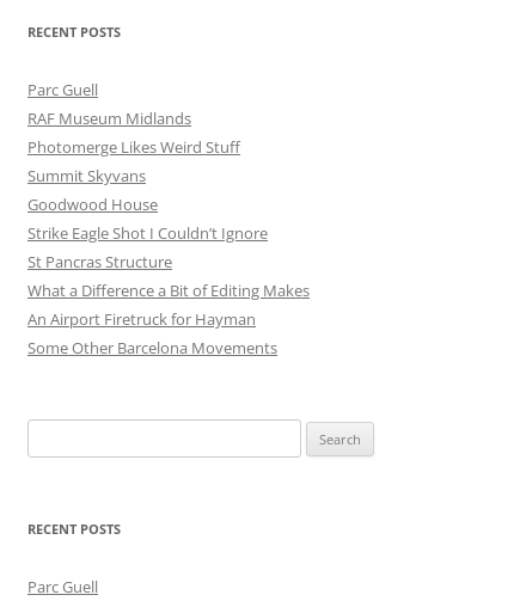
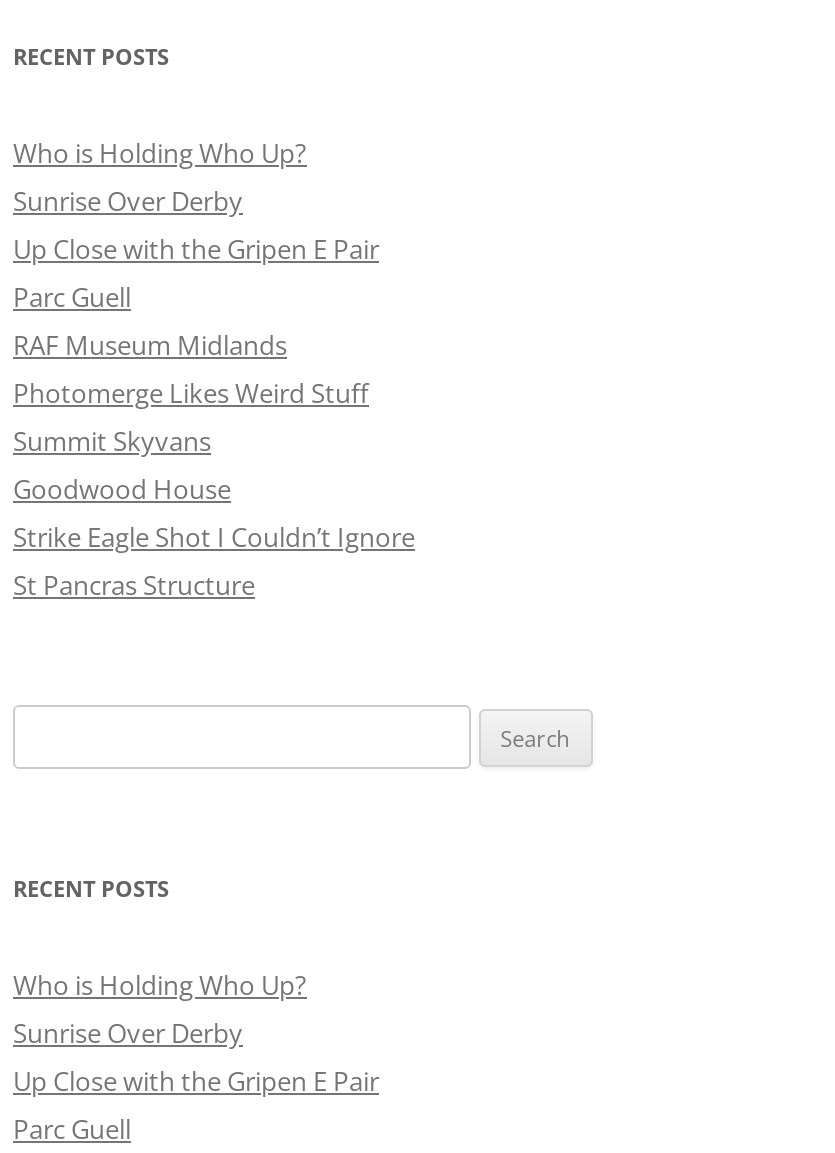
+ Who is Holding Who Up?
+ Sunrise Over Derby
+ Up Close with the Gripen E Pair

- What a Difference a Bit of Editing Makes
- An Airport Firetruck for Hayman
- Some Other Barcelona Movements

+ Who is Holding Who Up?
+ Sunrise Over Derby
+ Up Close with the Gripen E Pair
